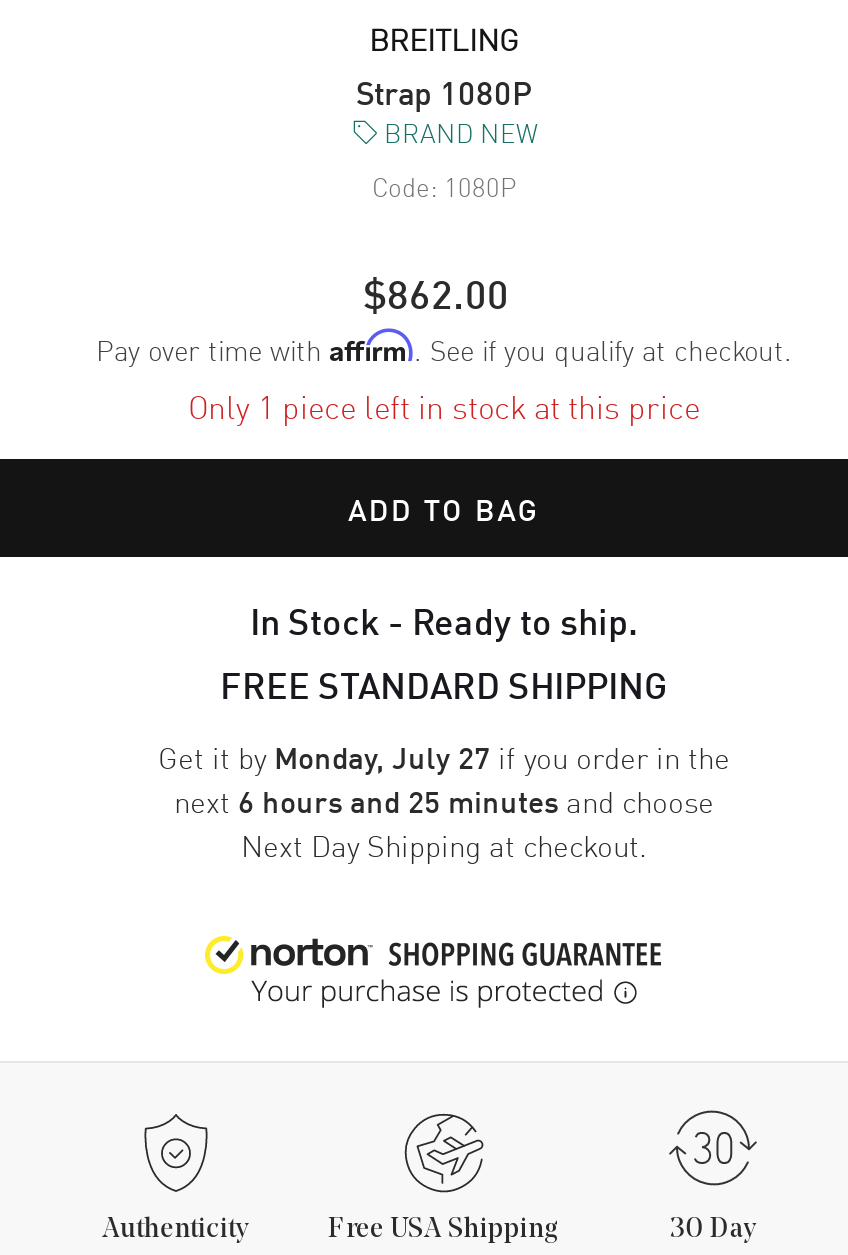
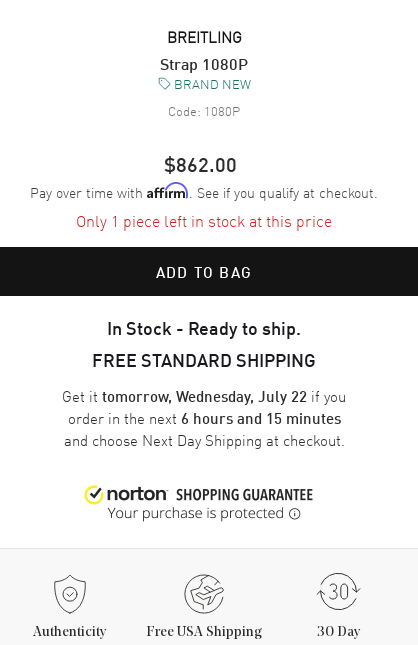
- Get it by Monday, July 27 if you order in the
- next 6 hours and 25 minutes and choose
- Next Day Shipping at checkout.
+ Get it tomorrow, Wednesday, July 22 if you
+ order in the next 6 hours and 15 minutes
+ and choose Next Day Shipping at checkout.
